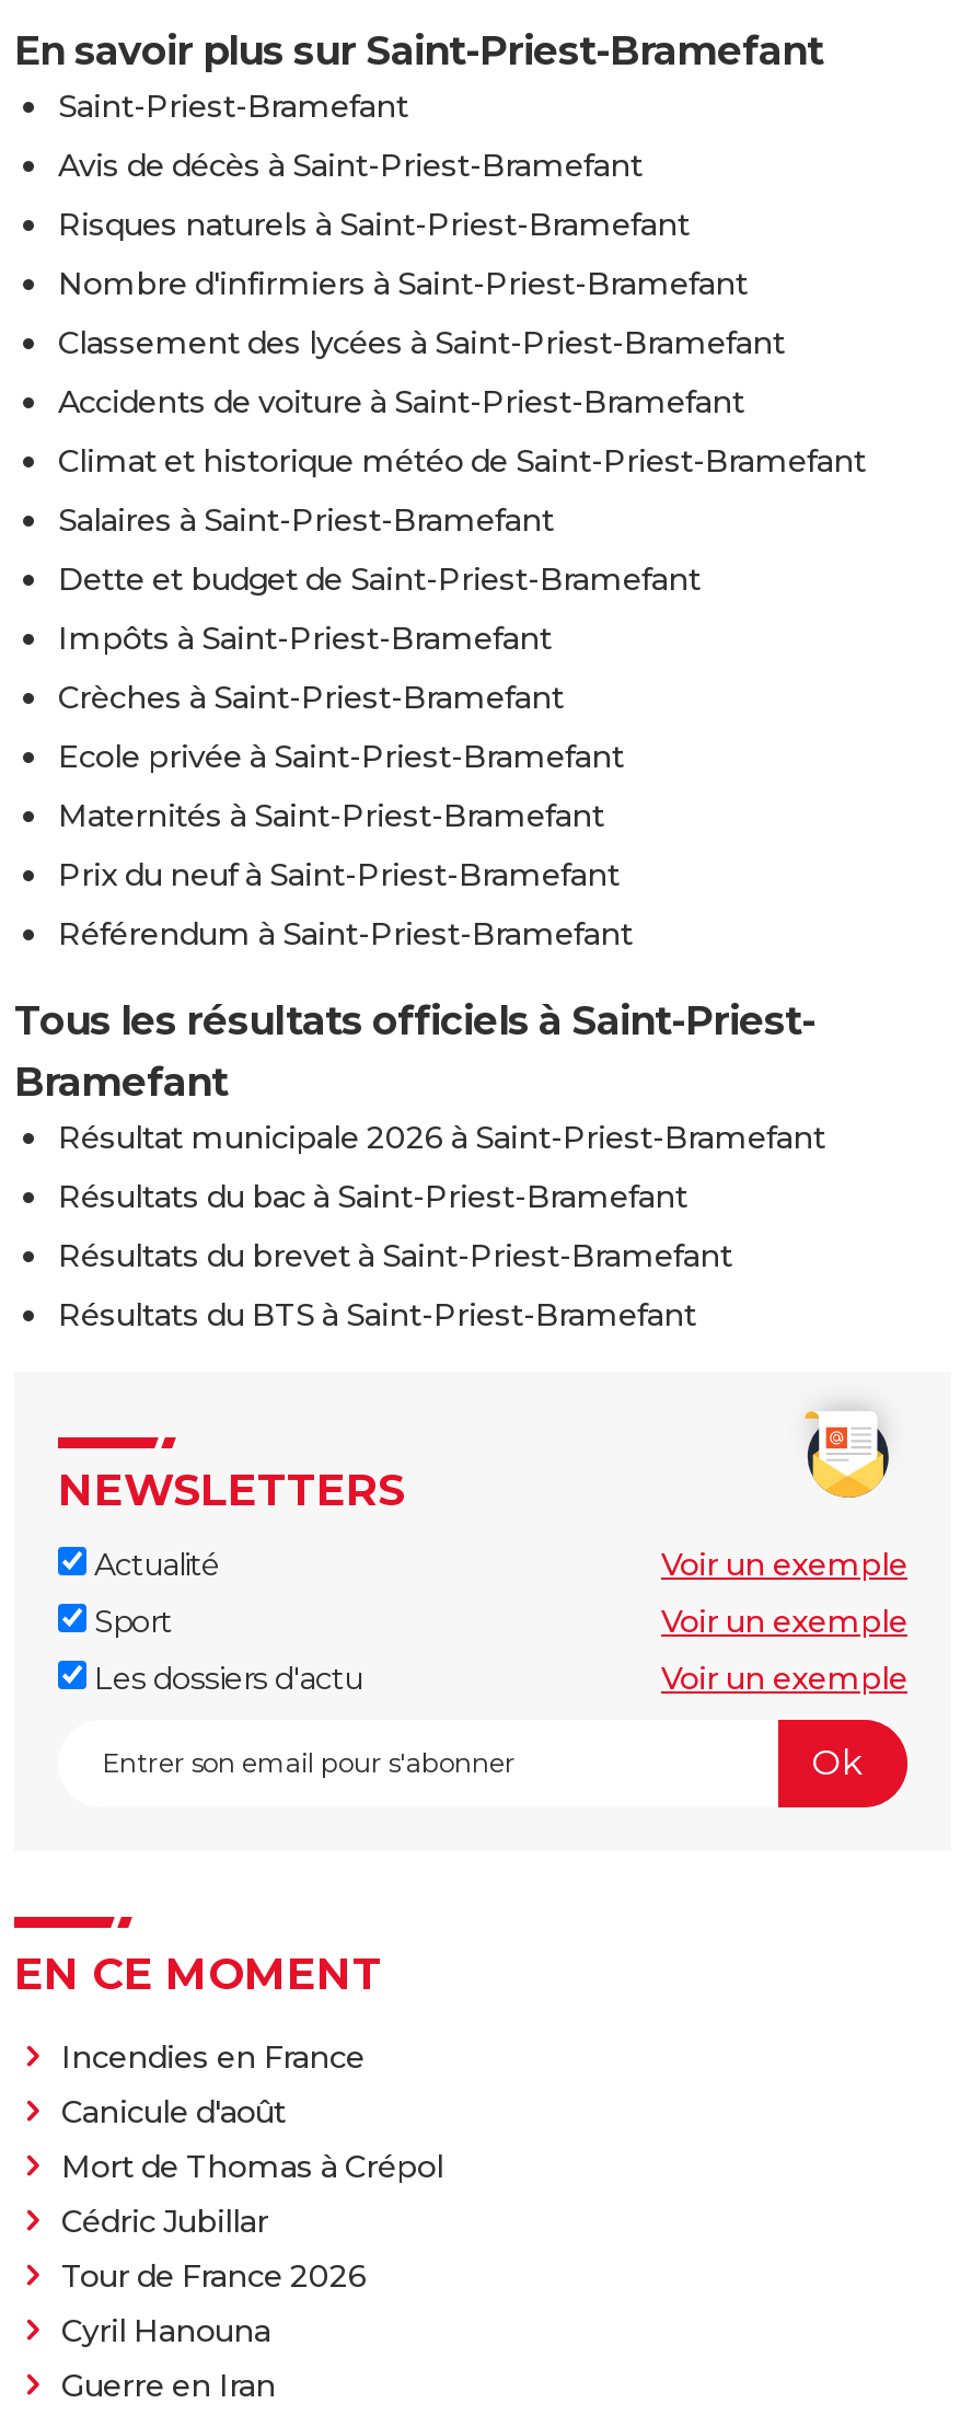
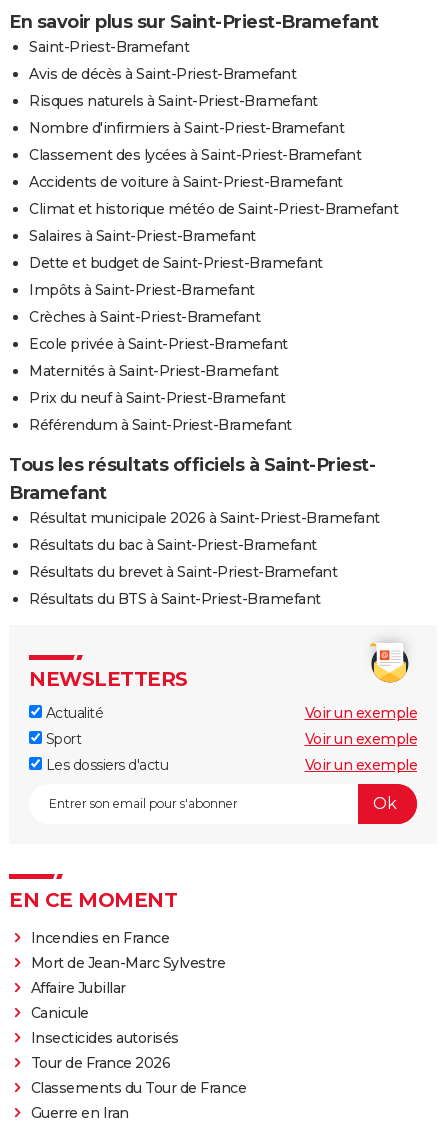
- Canicule d'août
- Mort de Thomas à Crépol
- Cédric Jubillar
+ Mort de Jean-Marc Sylvestre
+ Affaire Jubillar
+ Canicule
+ Insecticides autorisés

- Cyril Hanouna
+ Classements du Tour de France
